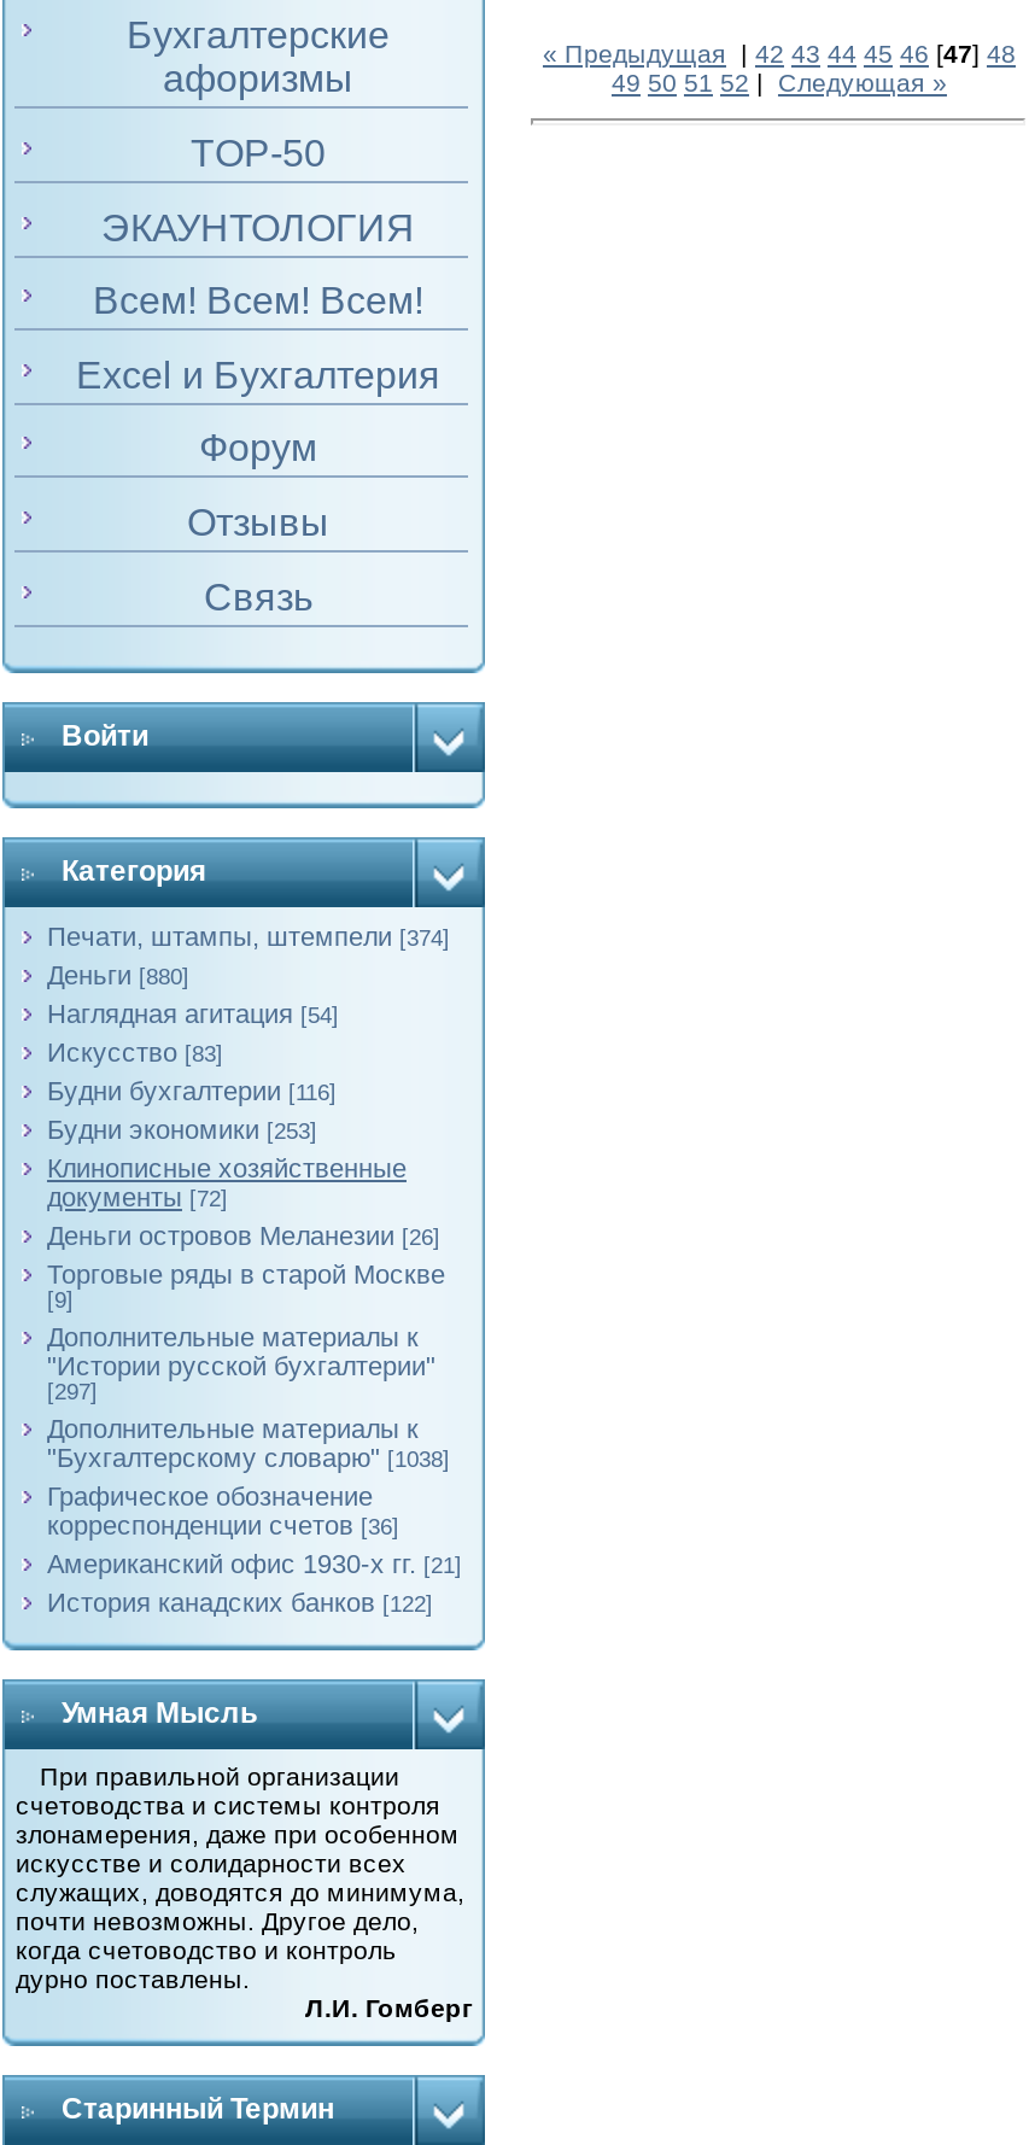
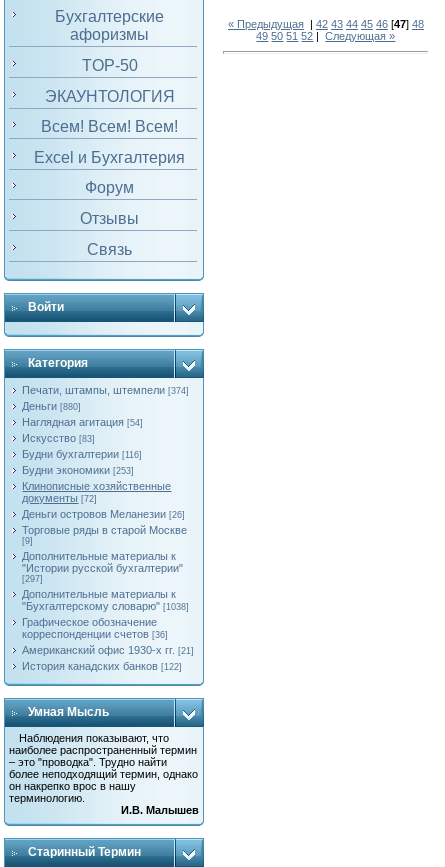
- При правильной организации
- счетоводства и системы контроля
- злонамерения, даже при особенном
- искусстве и солидарности всех
- служащих, доводятся до минимума,
- почти невозможны. Другое дело,
- когда счетоводство и контроль
- дурно поставлены.
- Л.И. Гомберг
+ Наблюдения показывают, что
+ наиболее распространенный термин
+ – это "проводка". Трудно найти
+ более неподходящий термин, однако
+ он накрепко врос в нашу
+ терминологию.
+ И.В. Малышев
